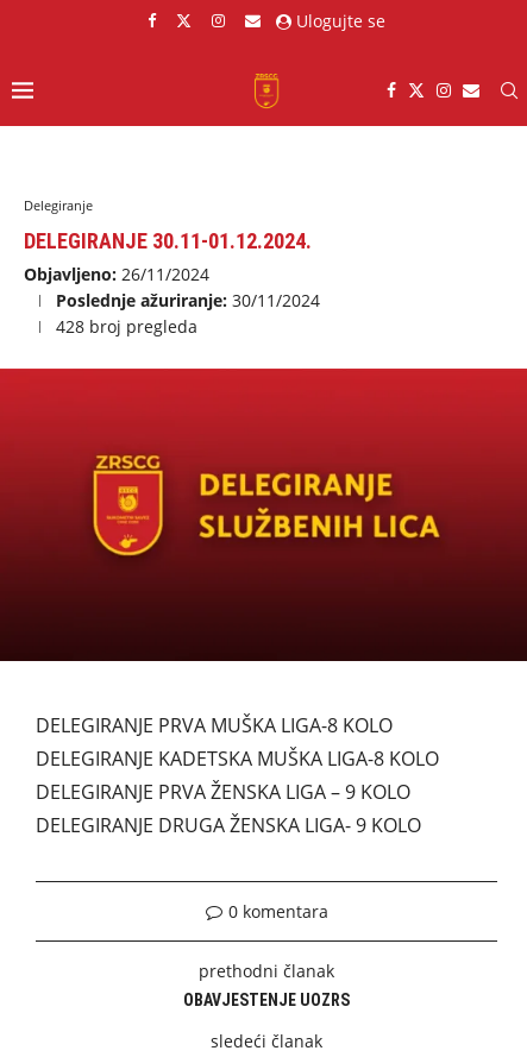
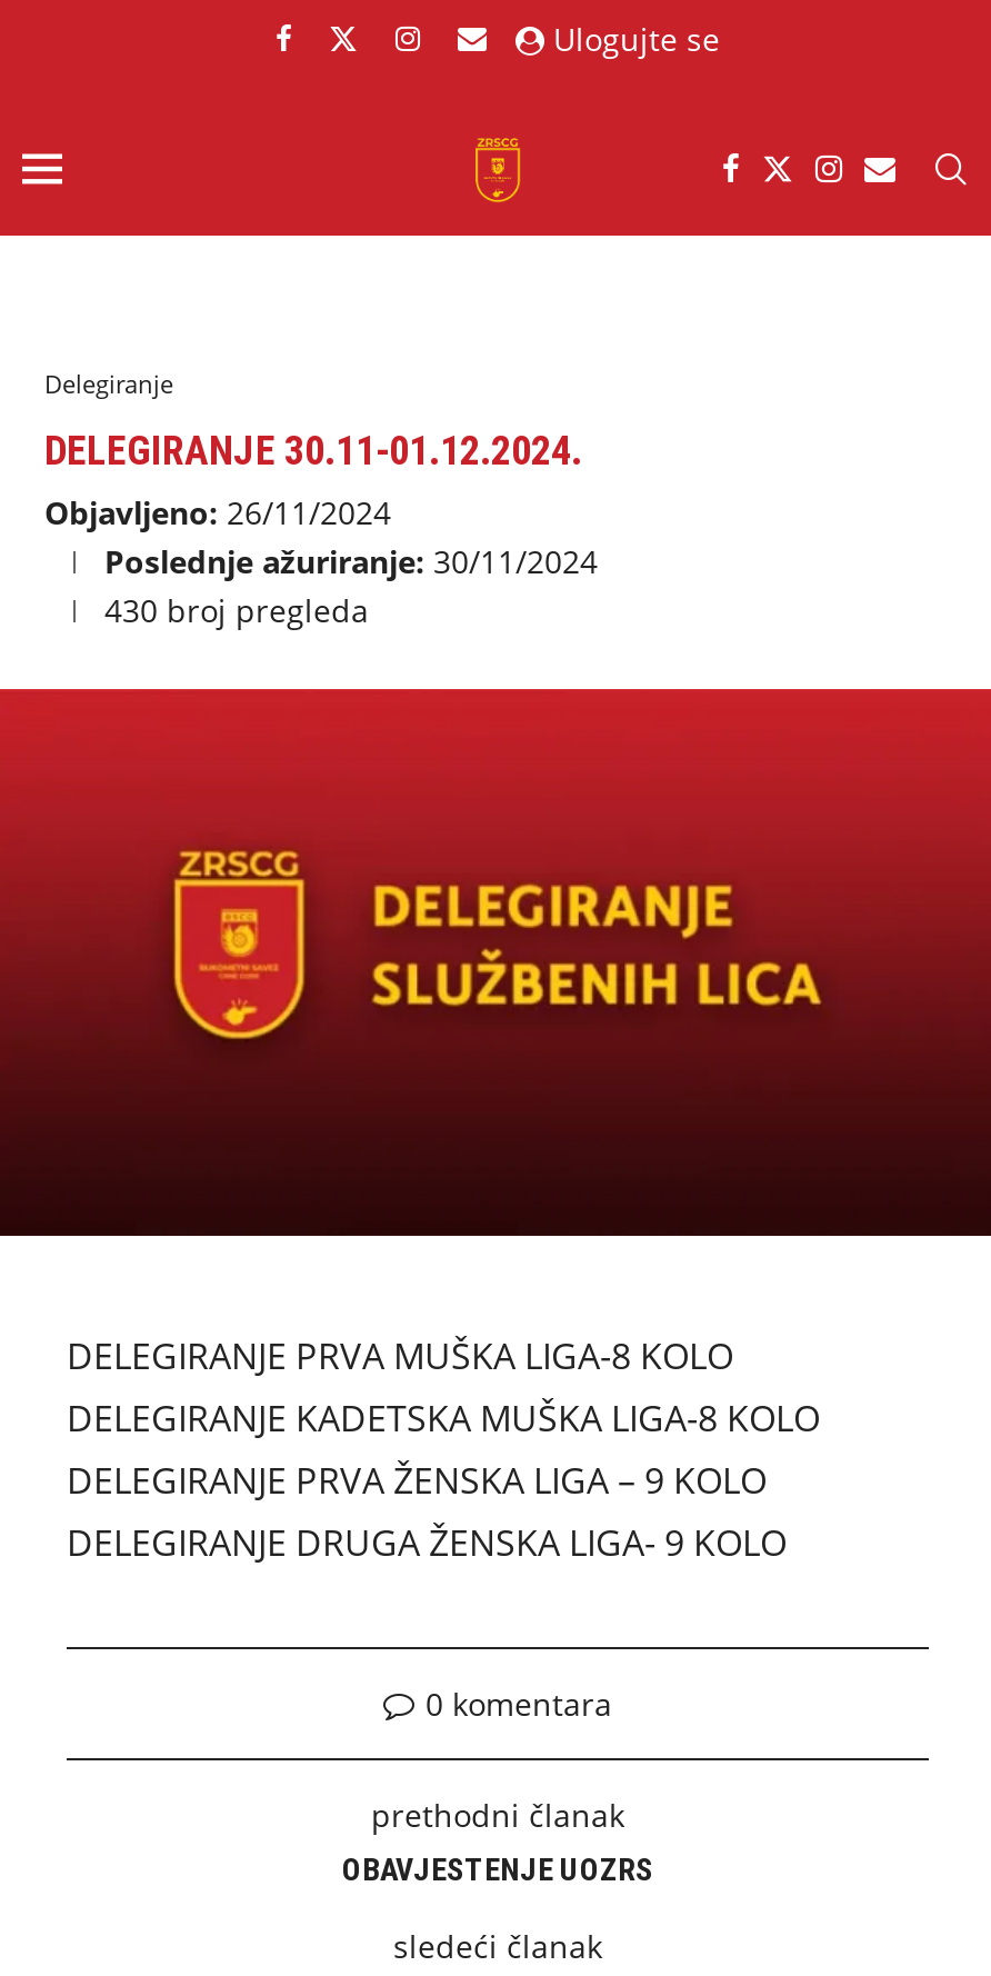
- 428 broj pregleda
+ 430 broj pregleda
